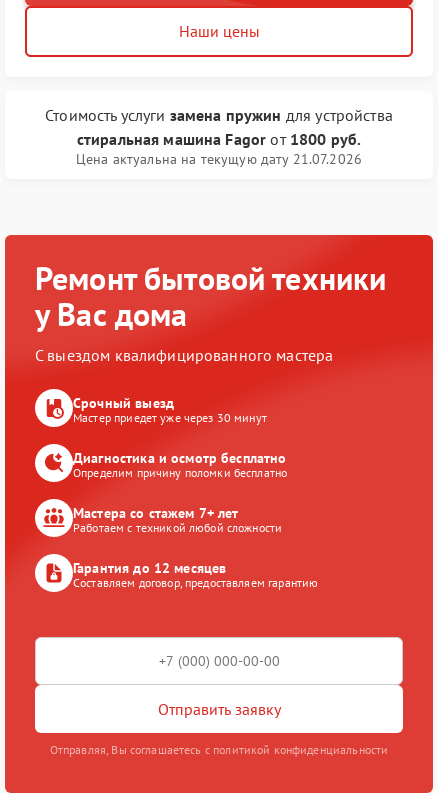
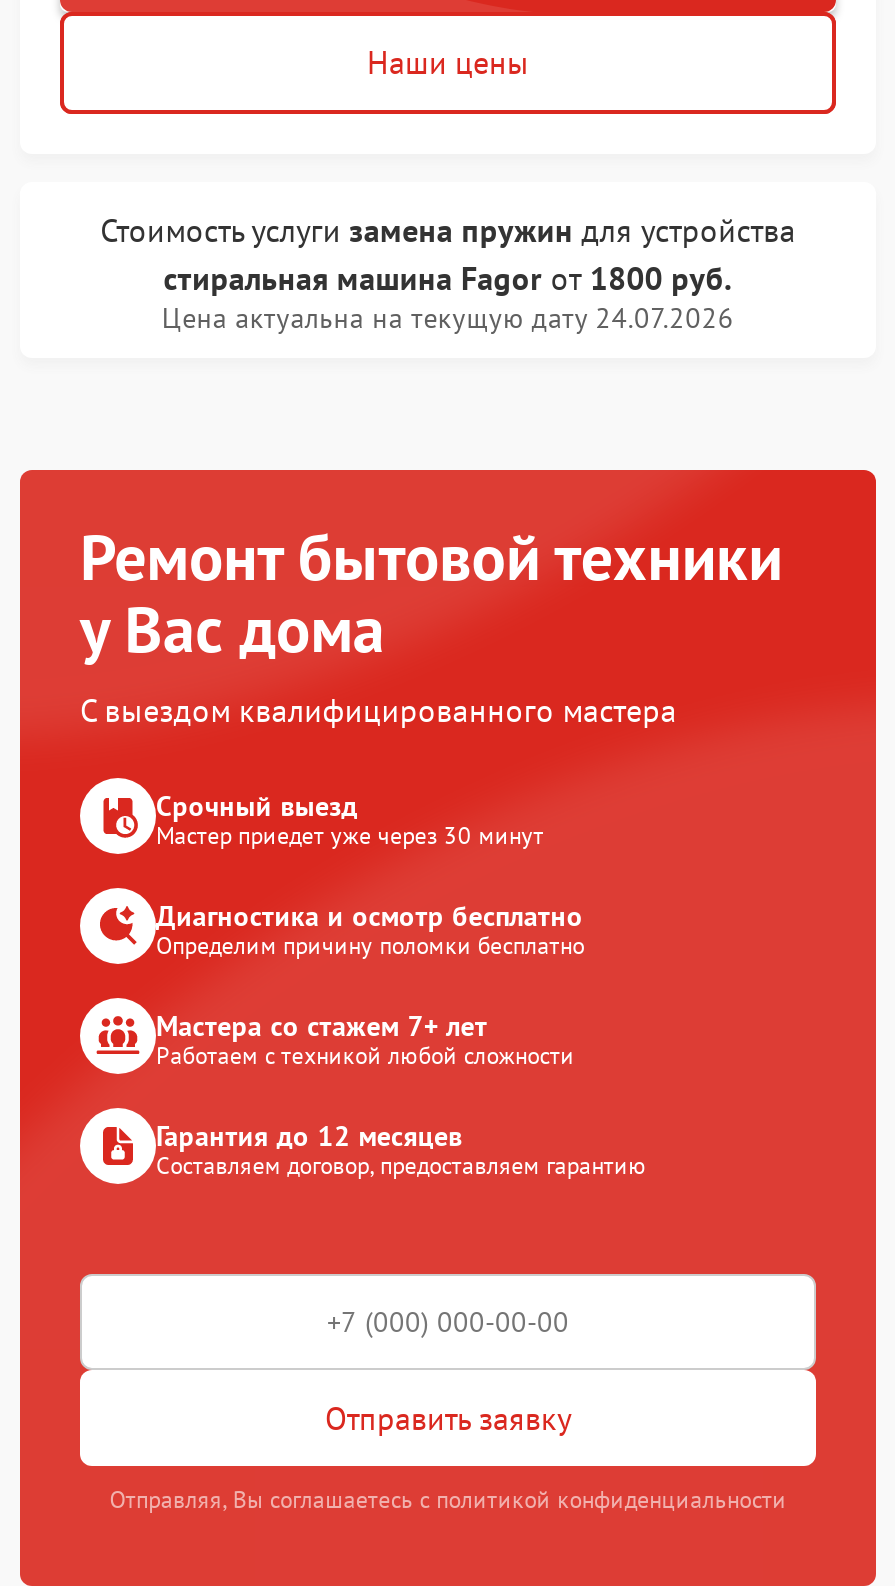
- Цена актуальна на текущую дату 21.07.2026
+ Цена актуальна на текущую дату 24.07.2026
